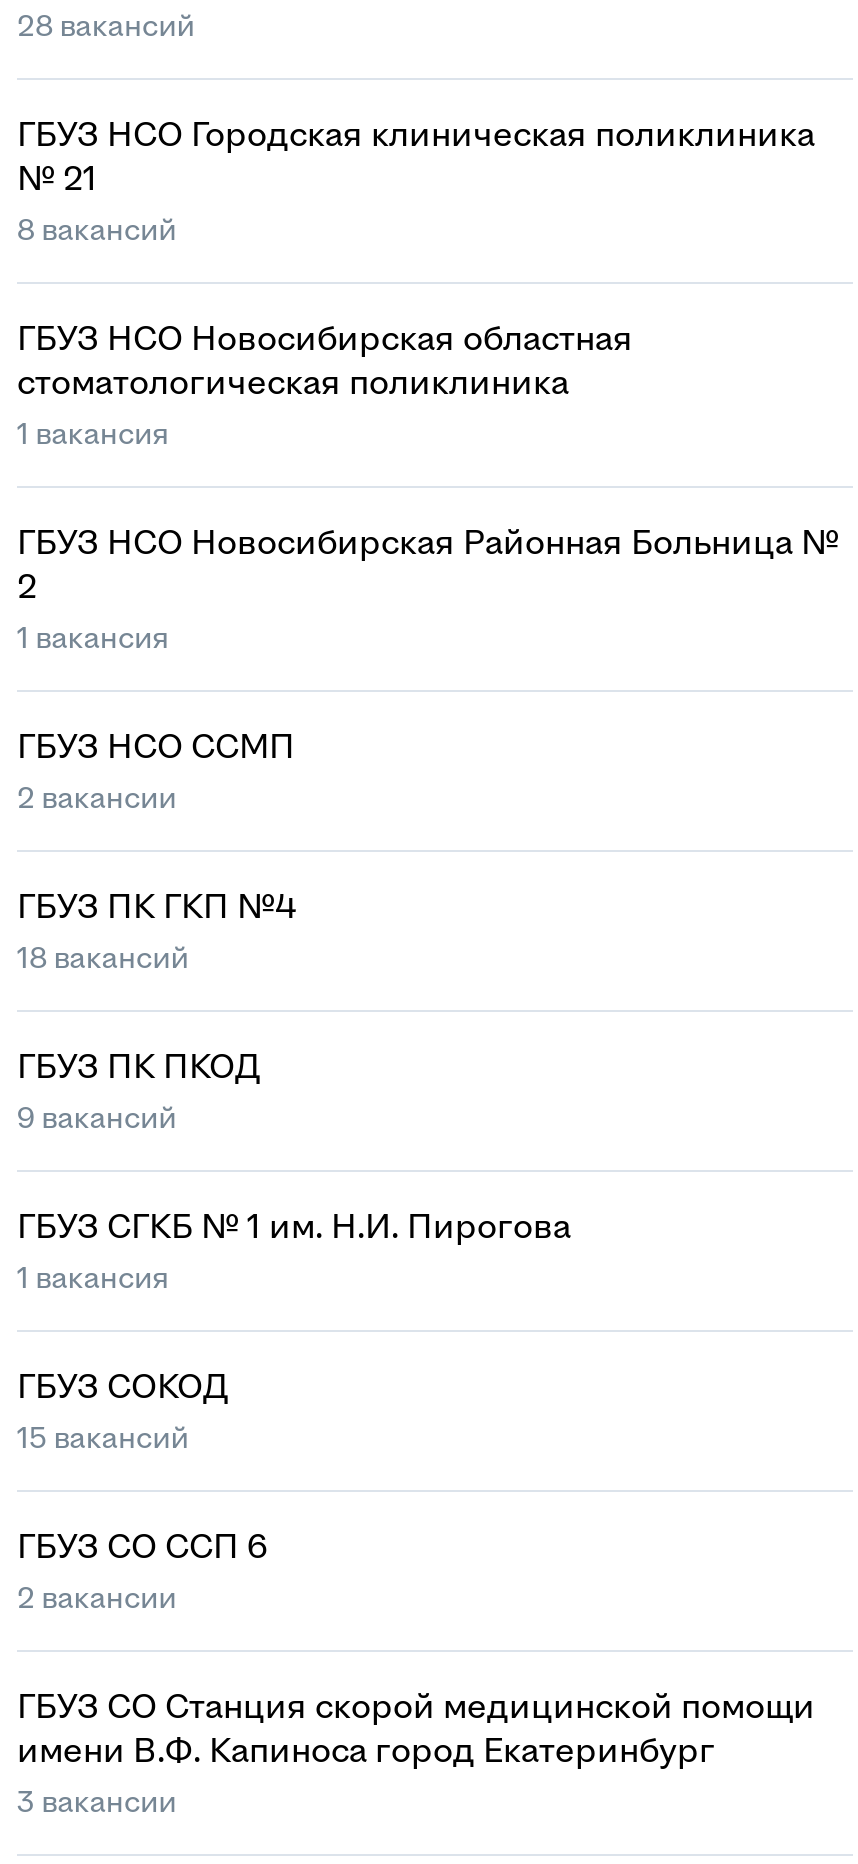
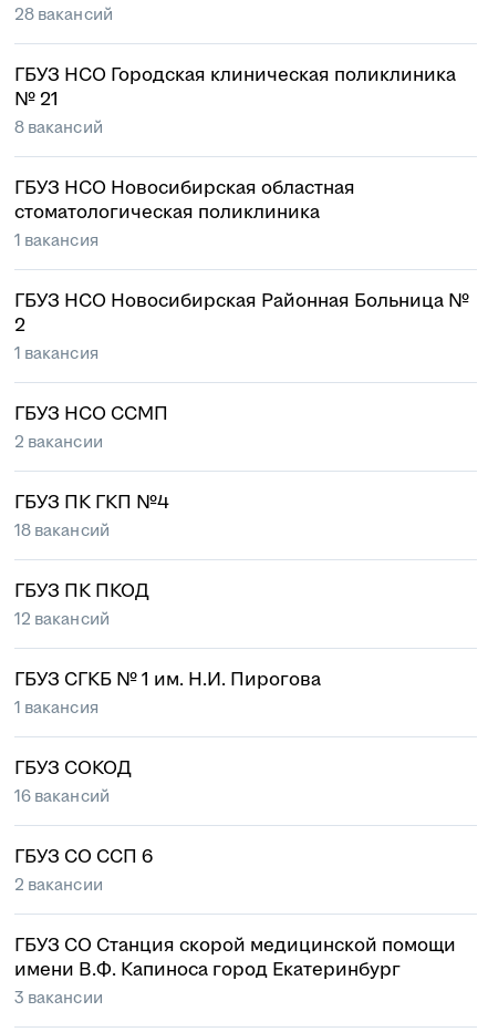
- 9 вакансий
+ 12 вакансий

- 15 вакансий
+ 16 вакансий
